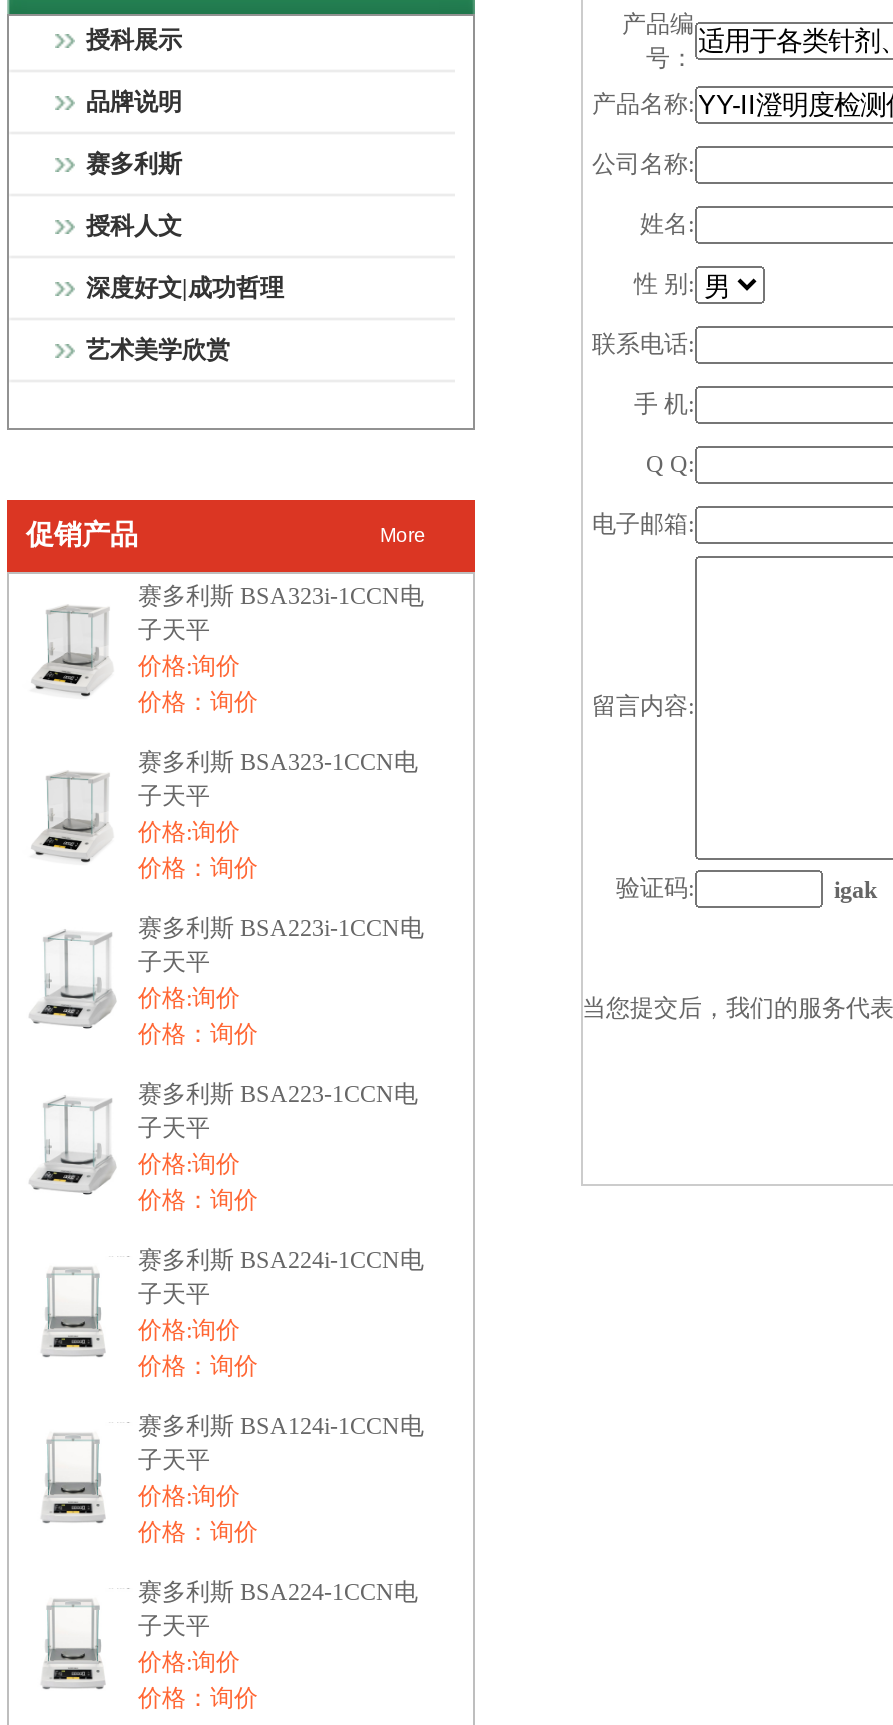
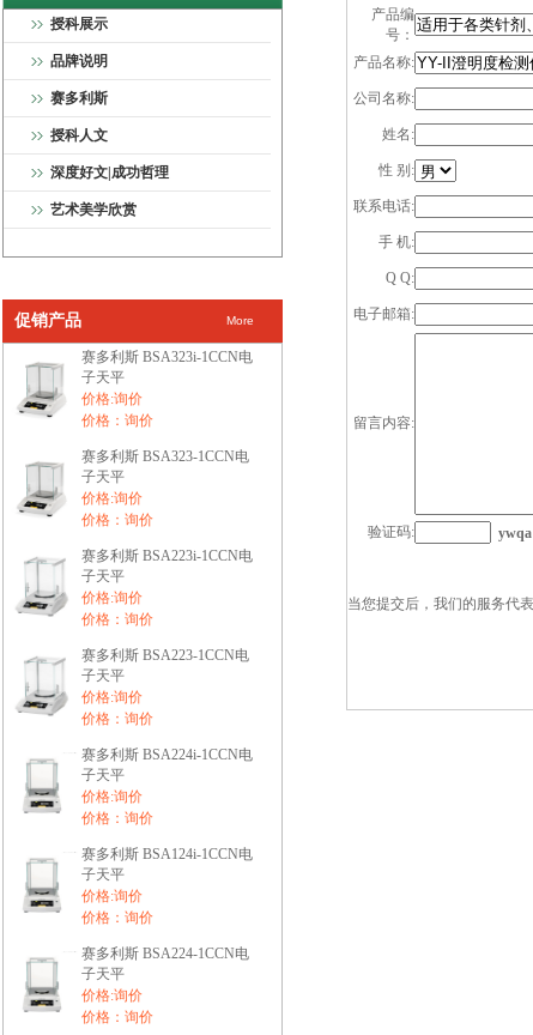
- igak
+ ywqa
